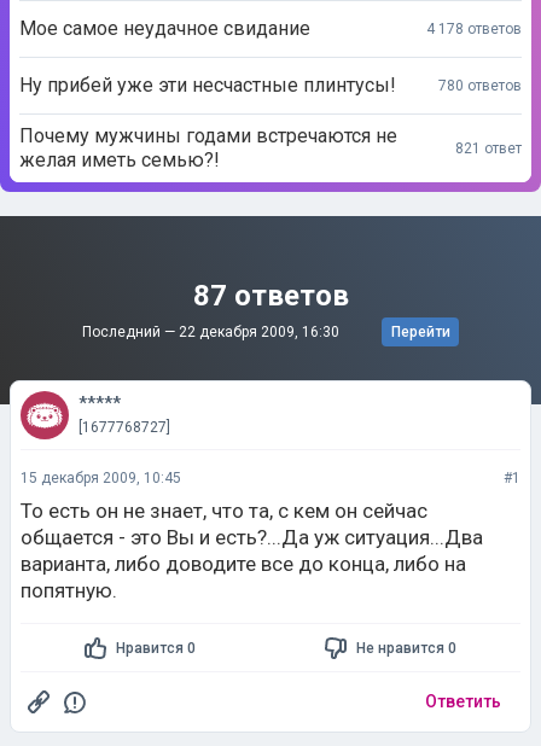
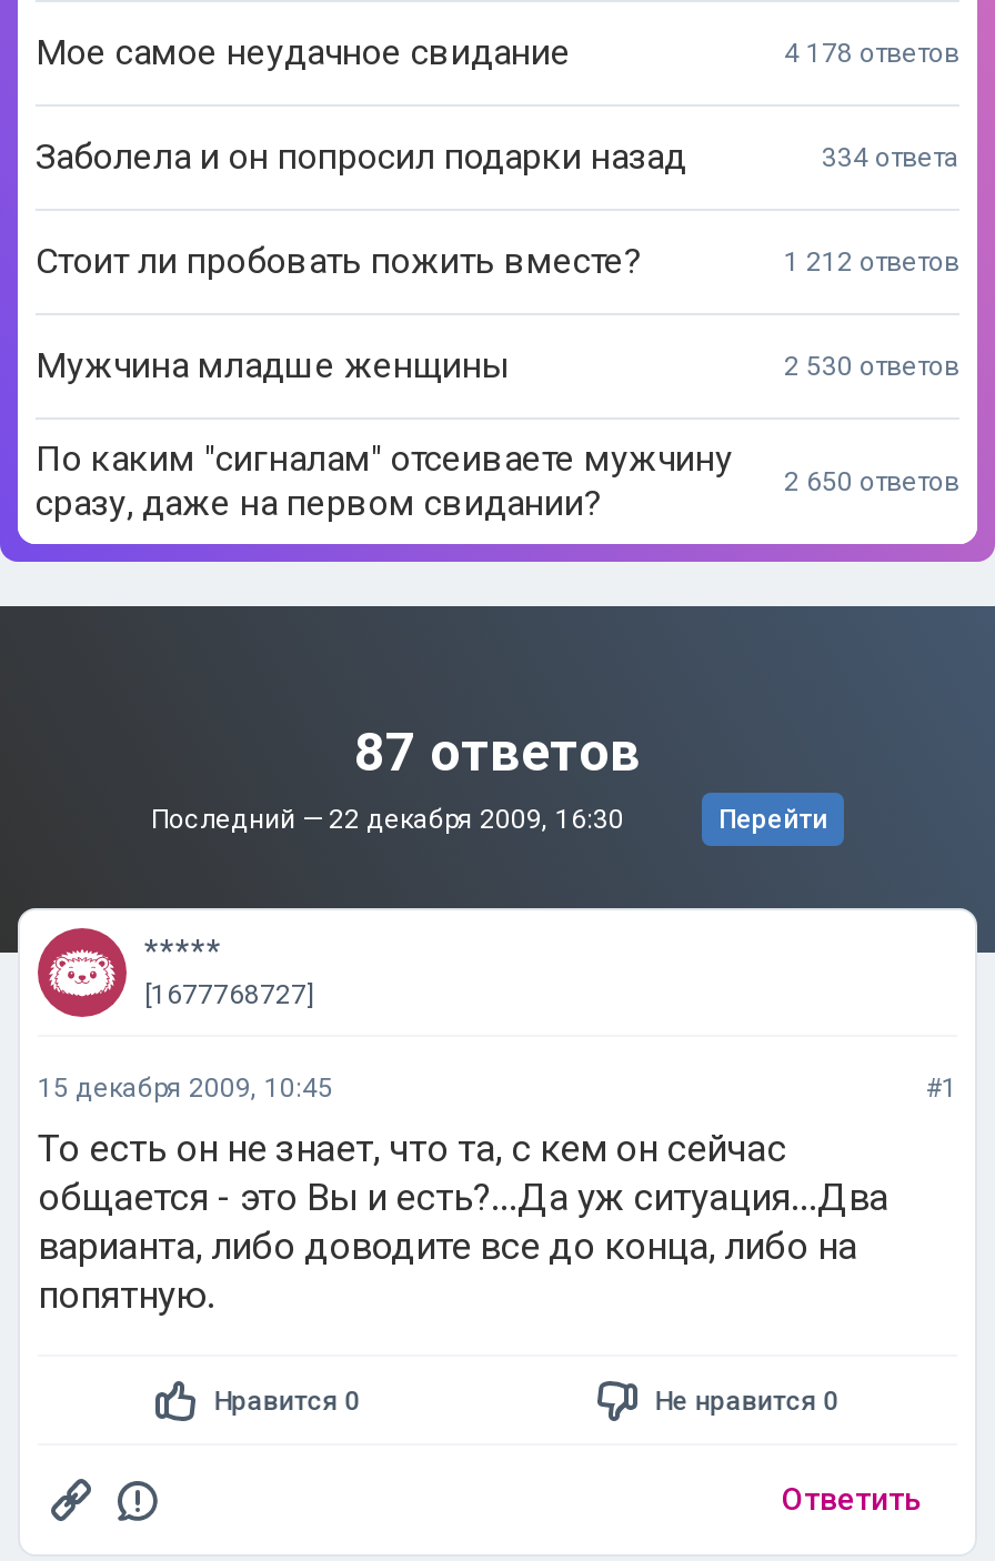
- Ну прибей уже эти несчастные плинтусы!
- 780 ответов
- Почему мужчины годами встречаются не
- желая иметь семью?!
+ Заболела и он попросил подарки назад
+ 334 ответа
+ Стоит ли пробовать пожить вместе?
+ 1 212 ответов
+ Мужчина младше женщины
+ 2 530 ответов
+ По каким "сигналам" отсеиваете мужчину
+ сразу, даже на первом свидании?

- 821 ответ
+ 2 650 ответов
